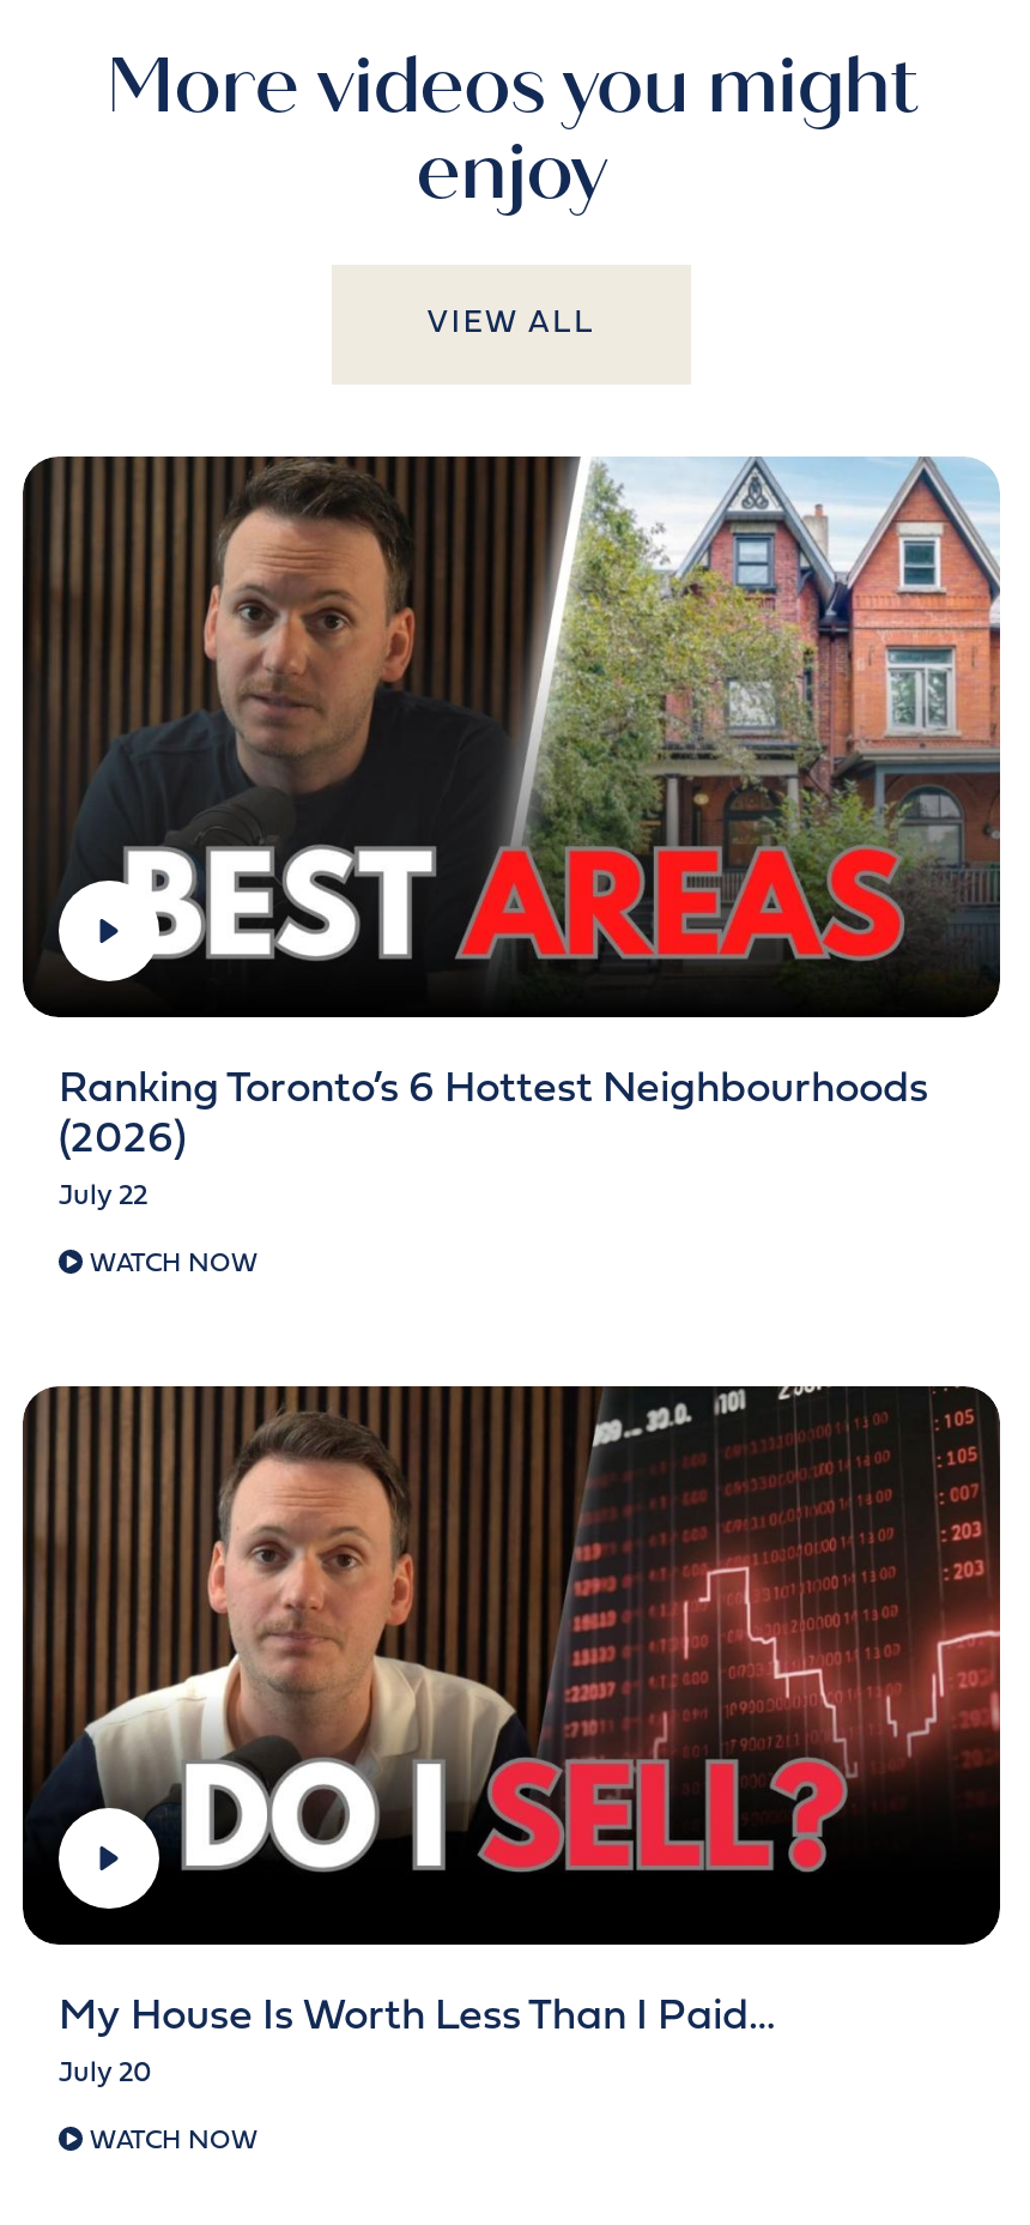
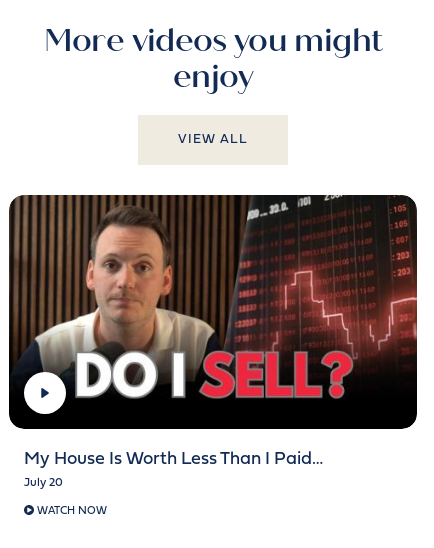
- [image]
- Ranking Toronto’s 6 Hottest Neighbourhoods
- (2026)
- July 22
- WATCH NOW
